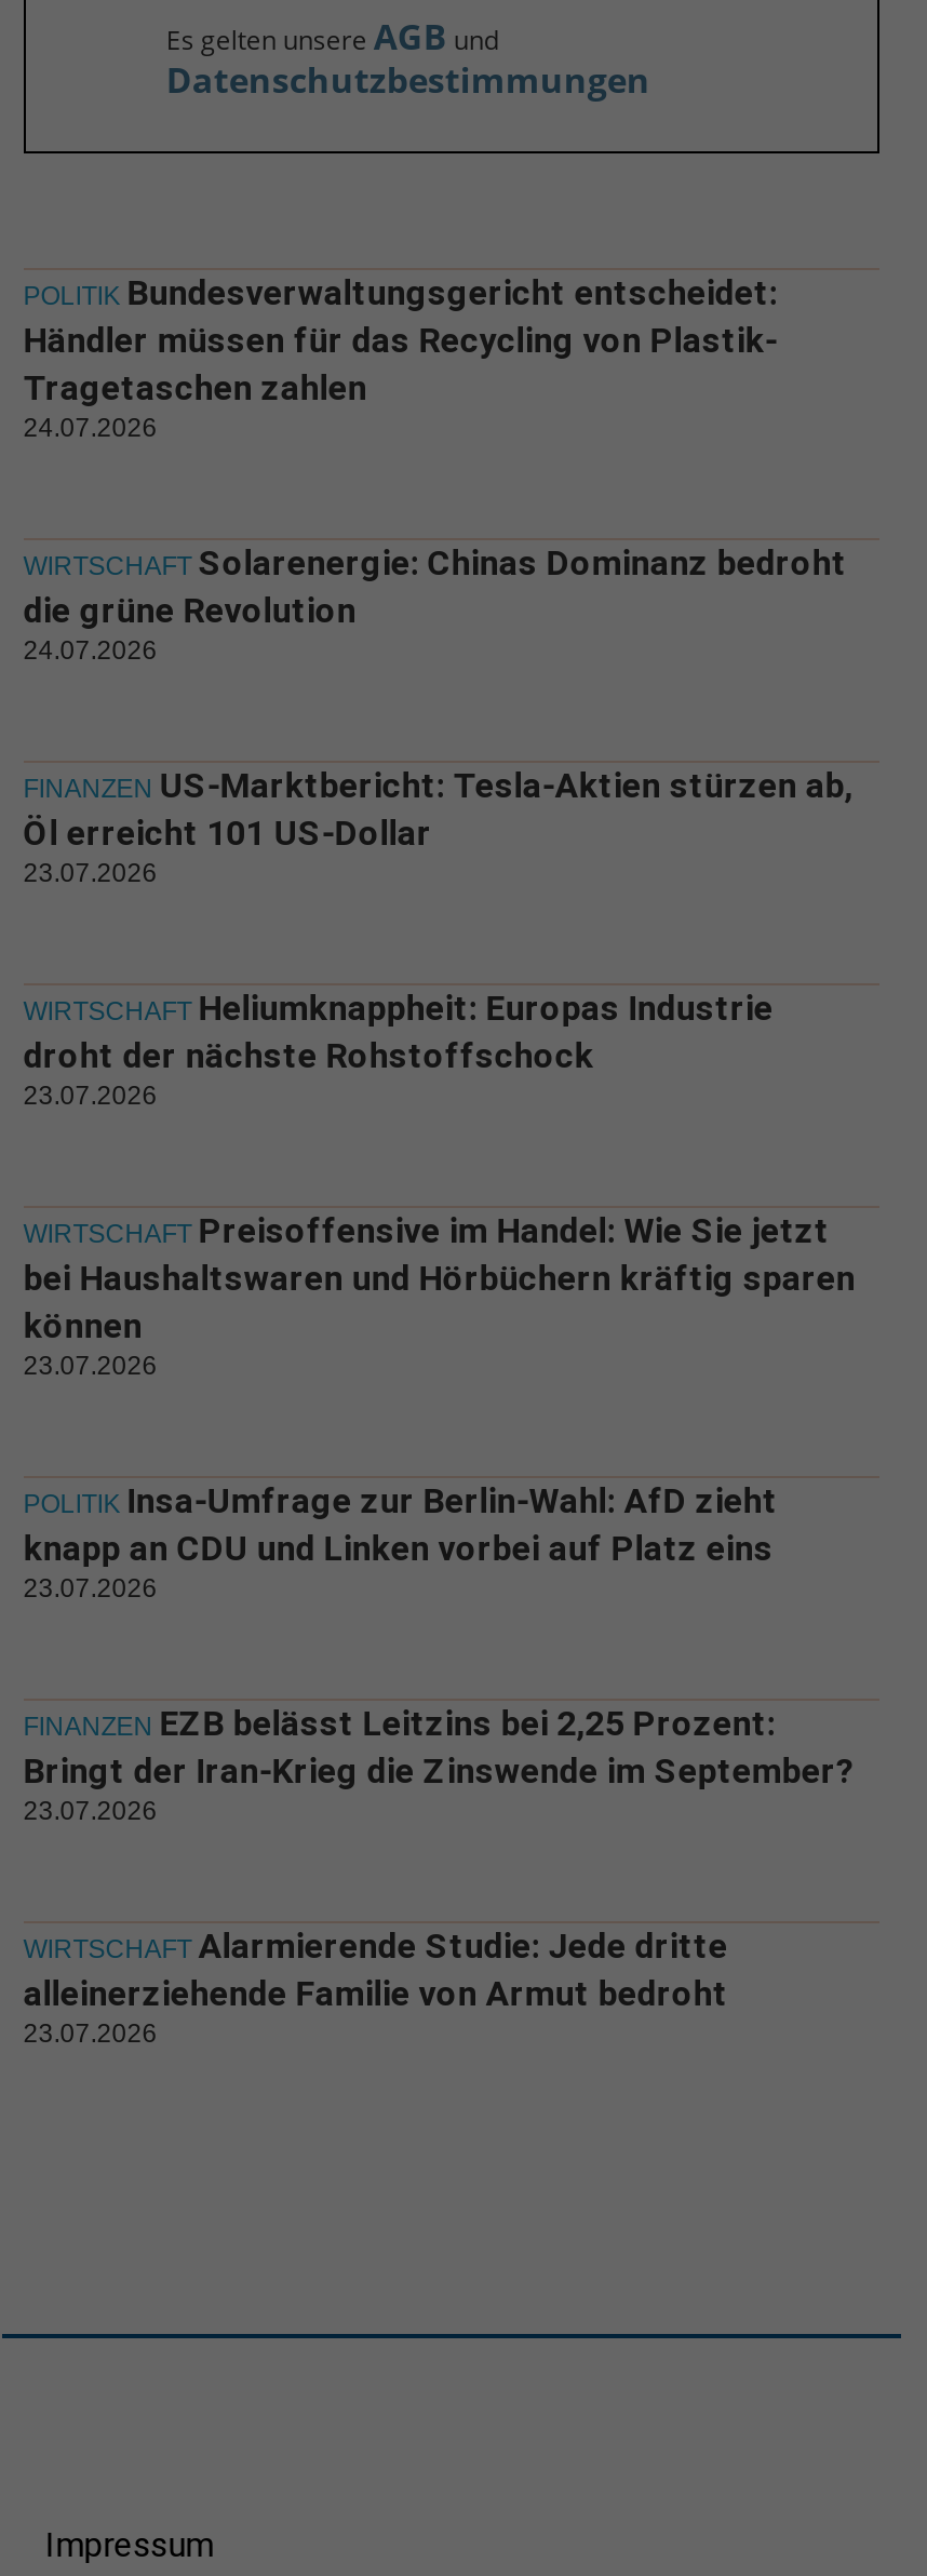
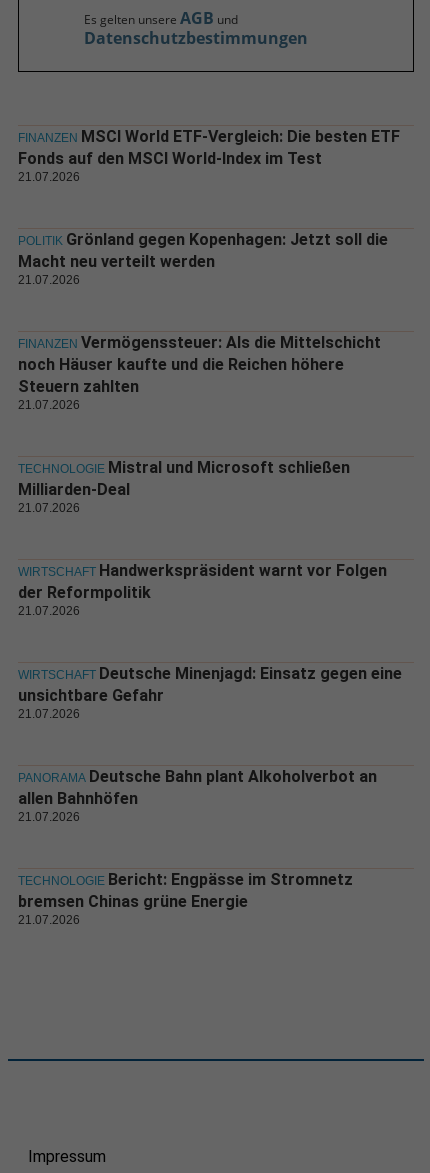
- POLITIK Bundesverwaltungsgericht entscheidet:
- Händler müssen für das Recycling von Plastik-
- Tragetaschen zahlen
- 24.07.2026
+ FINANZEN MSCI World ETF-Vergleich: Die besten ETF
+ Fonds auf den MSCI World-Index im Test
+ 21.07.2026

- WIRTSCHAFT Solarenergie: Chinas Dominanz bedroht
- die grüne Revolution
- 24.07.2026
+ POLITIK Grönland gegen Kopenhagen: Jetzt soll die
+ Macht neu verteilt werden
+ 21.07.2026

- FINANZEN US-Marktbericht: Tesla-Aktien stürzen ab,
- Öl erreicht 101 US-Dollar
- 23.07.2026
+ FINANZEN Vermögenssteuer: Als die Mittelschicht
+ noch Häuser kaufte und die Reichen höhere
+ Steuern zahlten
+ 21.07.2026

- WIRTSCHAFT Heliumknappheit: Europas Industrie
- droht der nächste Rohstoffschock
- 23.07.2026
+ TECHNOLOGIE Mistral und Microsoft schließen
+ Milliarden-Deal
+ 21.07.2026

- WIRTSCHAFT Preisoffensive im Handel: Wie Sie jetzt
- bei Haushaltswaren und Hörbüchern kräftig sparen
- können
- 23.07.2026
+ WIRTSCHAFT Handwerkspräsident warnt vor Folgen
+ der Reformpolitik
+ 21.07.2026

- POLITIK Insa-Umfrage zur Berlin-Wahl: AfD zieht
- knapp an CDU und Linken vorbei auf Platz eins
- 23.07.2026
+ WIRTSCHAFT Deutsche Minenjagd: Einsatz gegen eine
+ unsichtbare Gefahr
+ 21.07.2026

- FINANZEN EZB belässt Leitzins bei 2,25 Prozent:
- Bringt der Iran-Krieg die Zinswende im September?
- 23.07.2026
+ PANORAMA Deutsche Bahn plant Alkoholverbot an
+ allen Bahnhöfen
+ 21.07.2026

- WIRTSCHAFT Alarmierende Studie: Jede dritte
- alleinerziehende Familie von Armut bedroht
- 23.07.2026
+ TECHNOLOGIE Bericht: Engpässe im Stromnetz
+ bremsen Chinas grüne Energie
+ 21.07.2026
